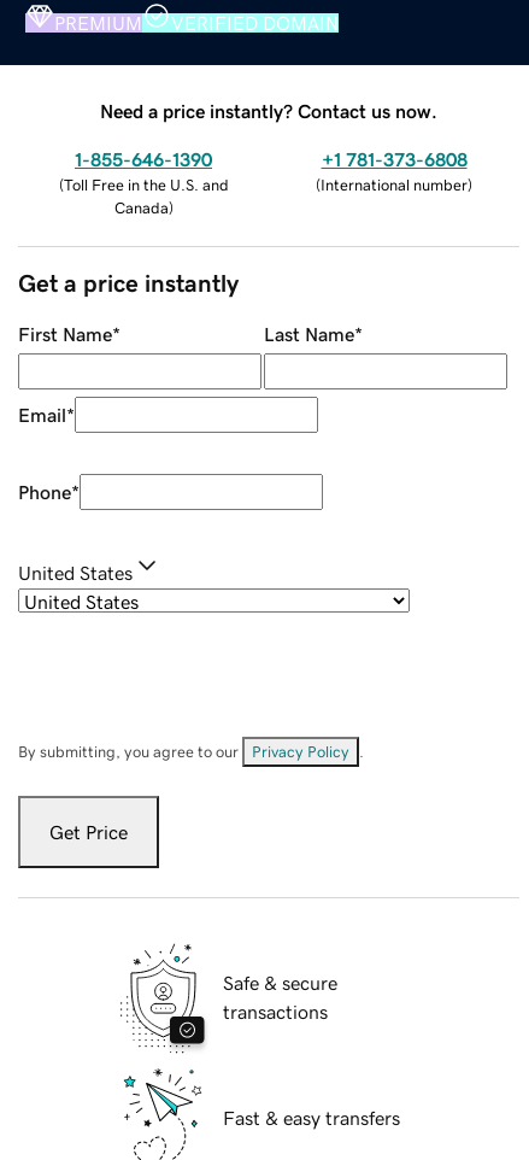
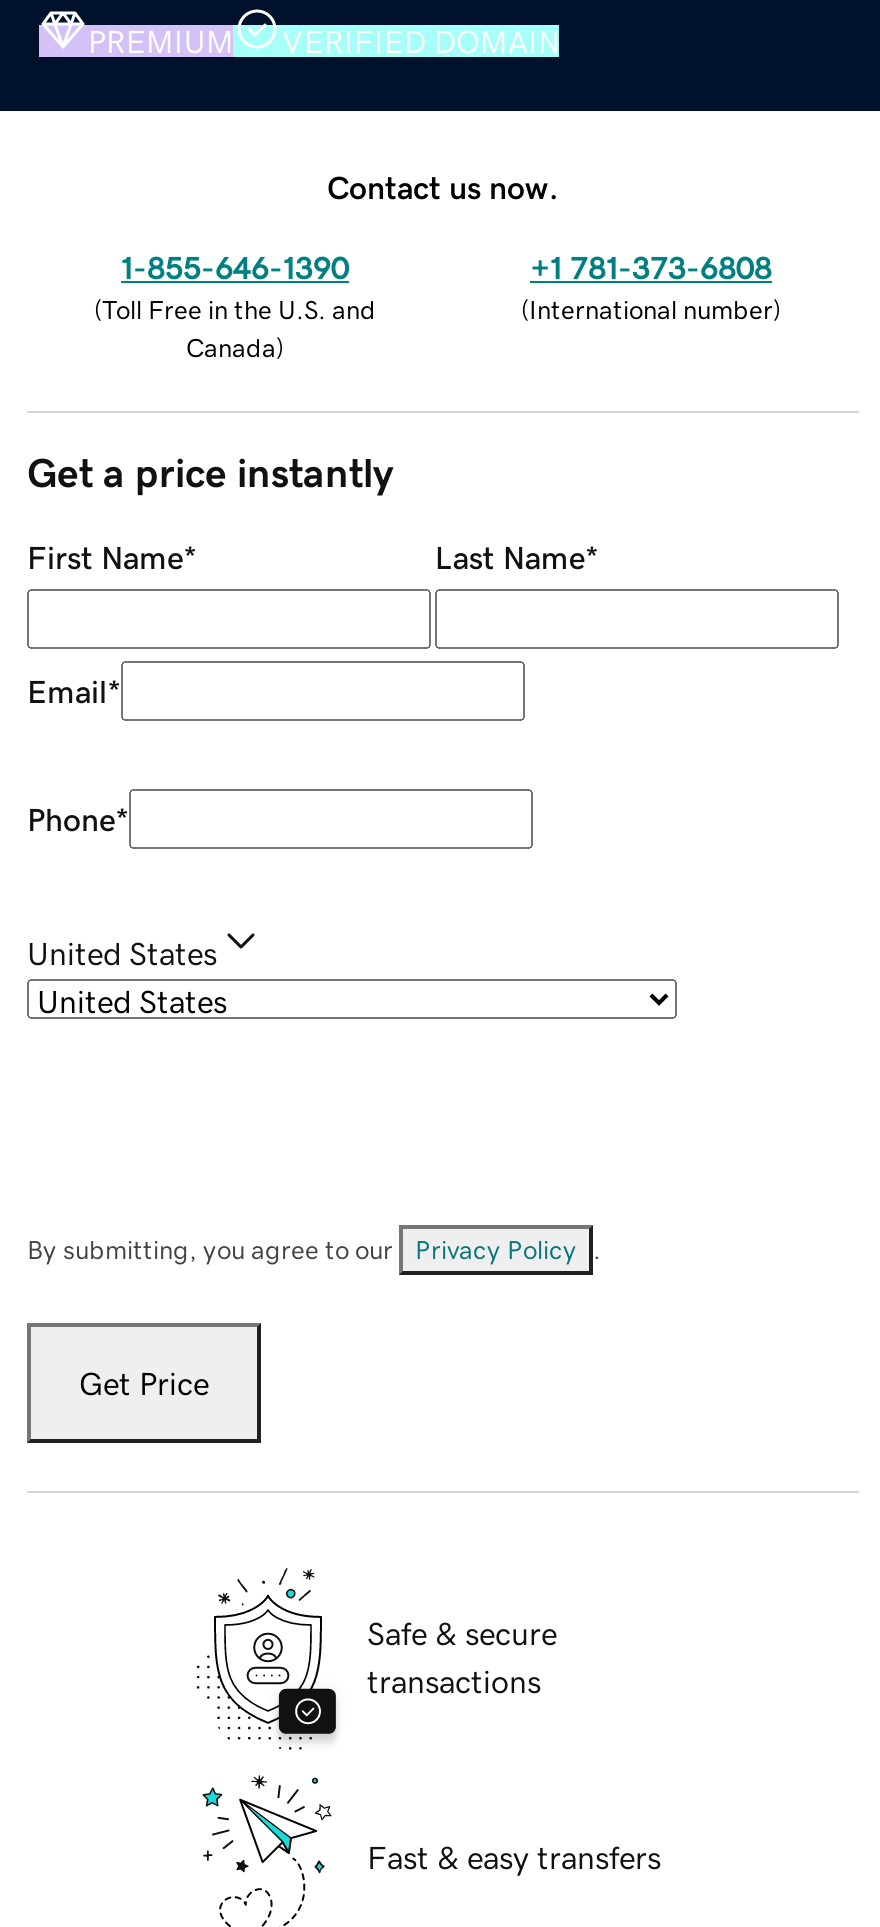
- Need a price instantly? Contact us now.
+ Contact us now.
